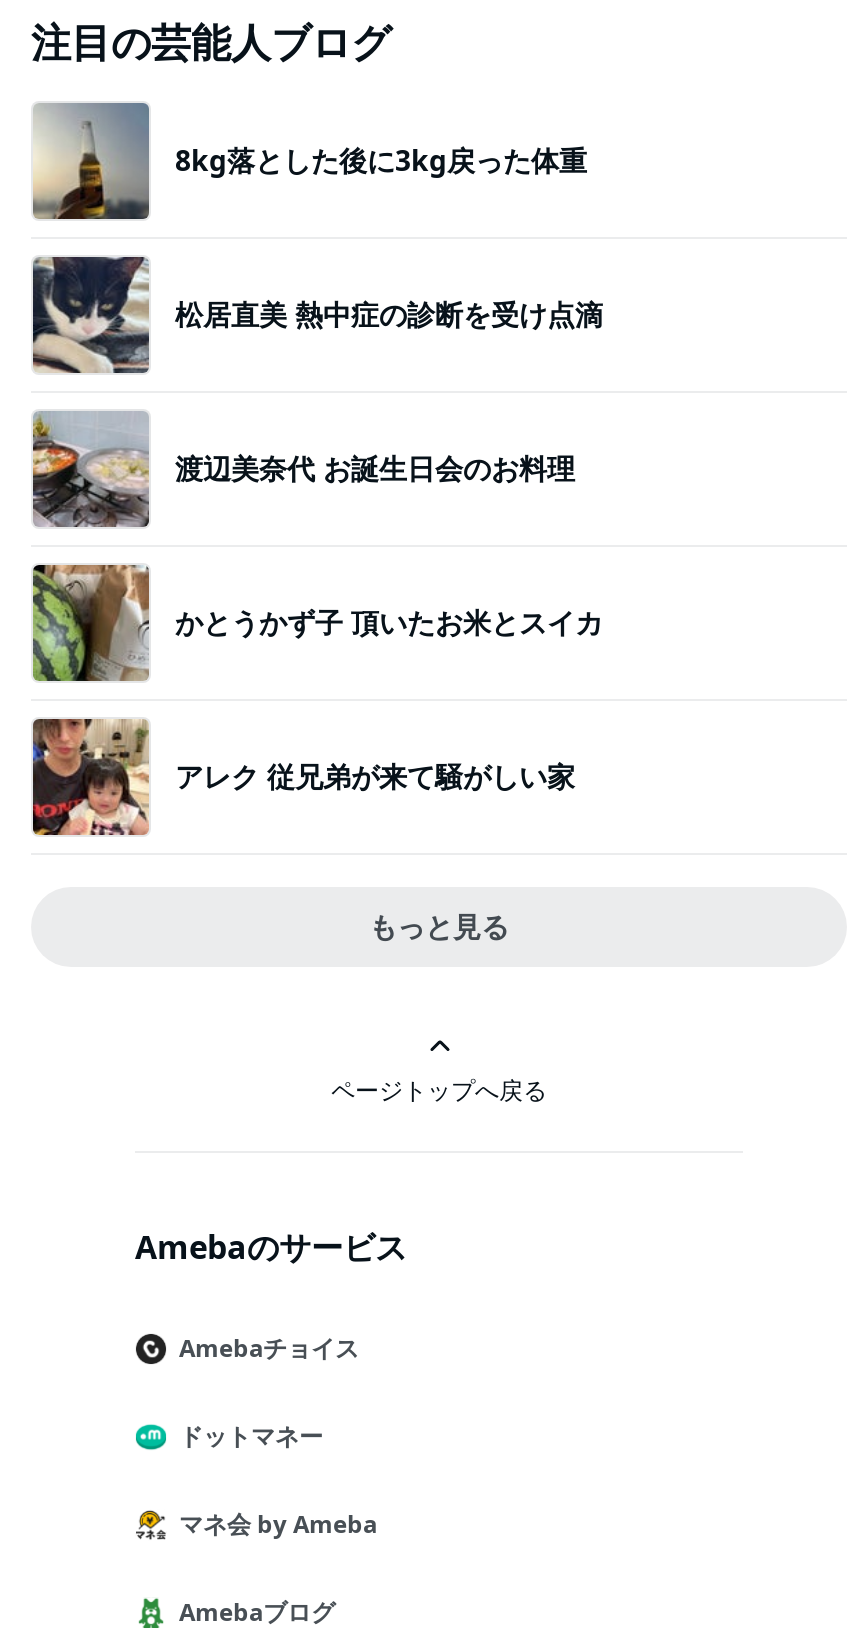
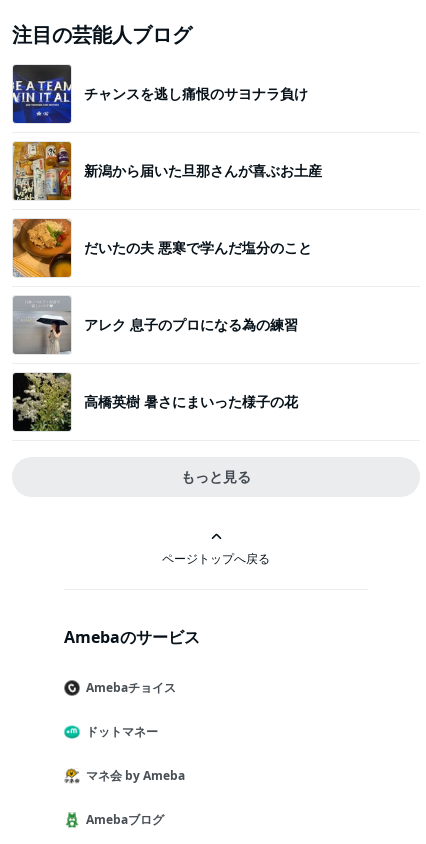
- [image]
- 8kg落とした後に3kg戻った体重
+ [image]
+ チャンスを逃し痛恨のサヨナラ負け

- [image]
- 松居直美 熱中症の診断を受け点滴
+ [image]
+ 新潟から届いた旦那さんが喜ぶお土産

- [image]
- 渡辺美奈代 お誕生日会のお料理
+ [image]
+ だいたの夫 悪寒で学んだ塩分のこと

- [image]
- かとうかず子 頂いたお米とスイカ
+ [image]
+ アレク 息子のプロになる為の練習

- [image]
- アレク 従兄弟が来て騒がしい家
+ [image]
+ 高橋英樹 暑さにまいった様子の花
